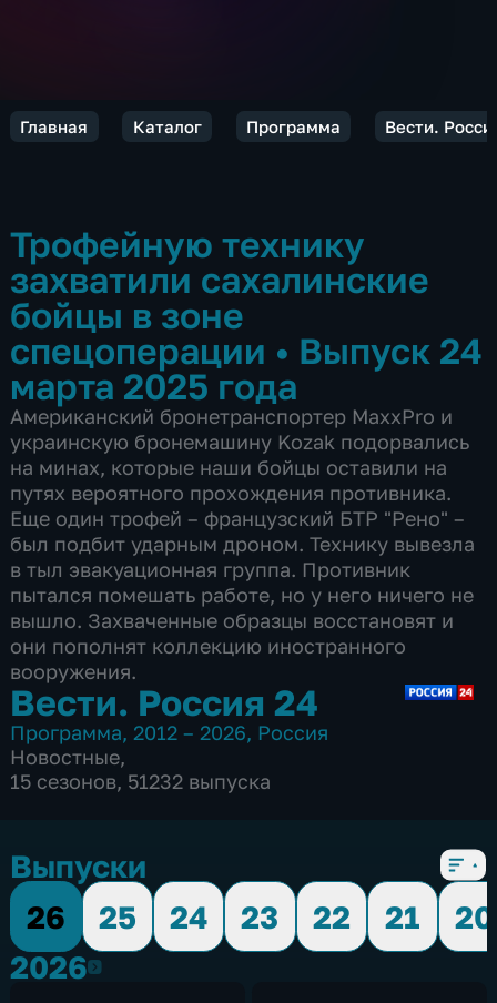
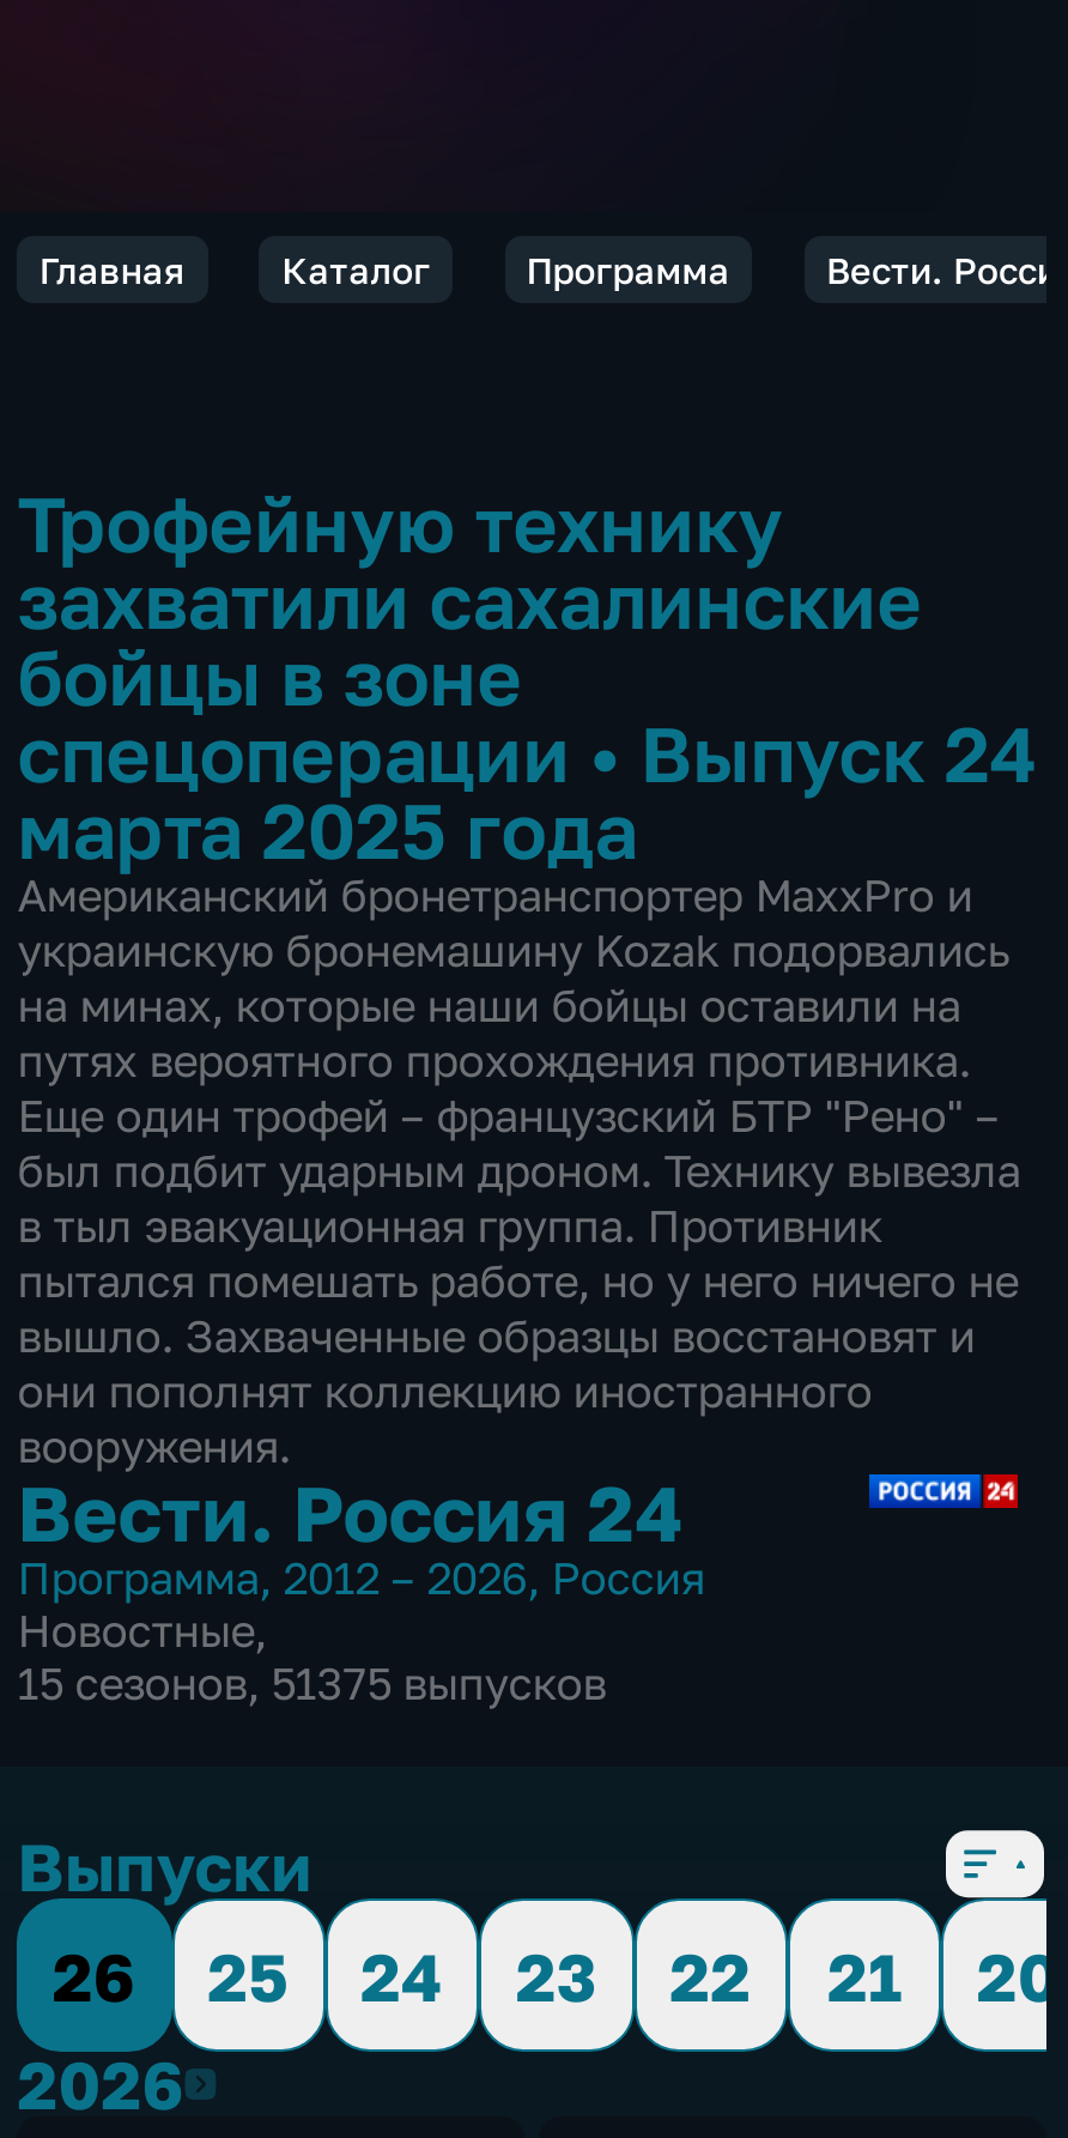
- 15 сезонов, 51232 выпуска
+ 15 сезонов, 51375 выпусков
